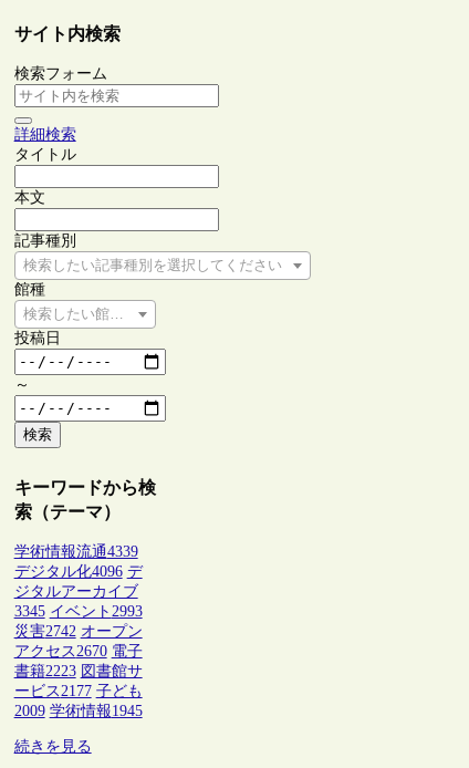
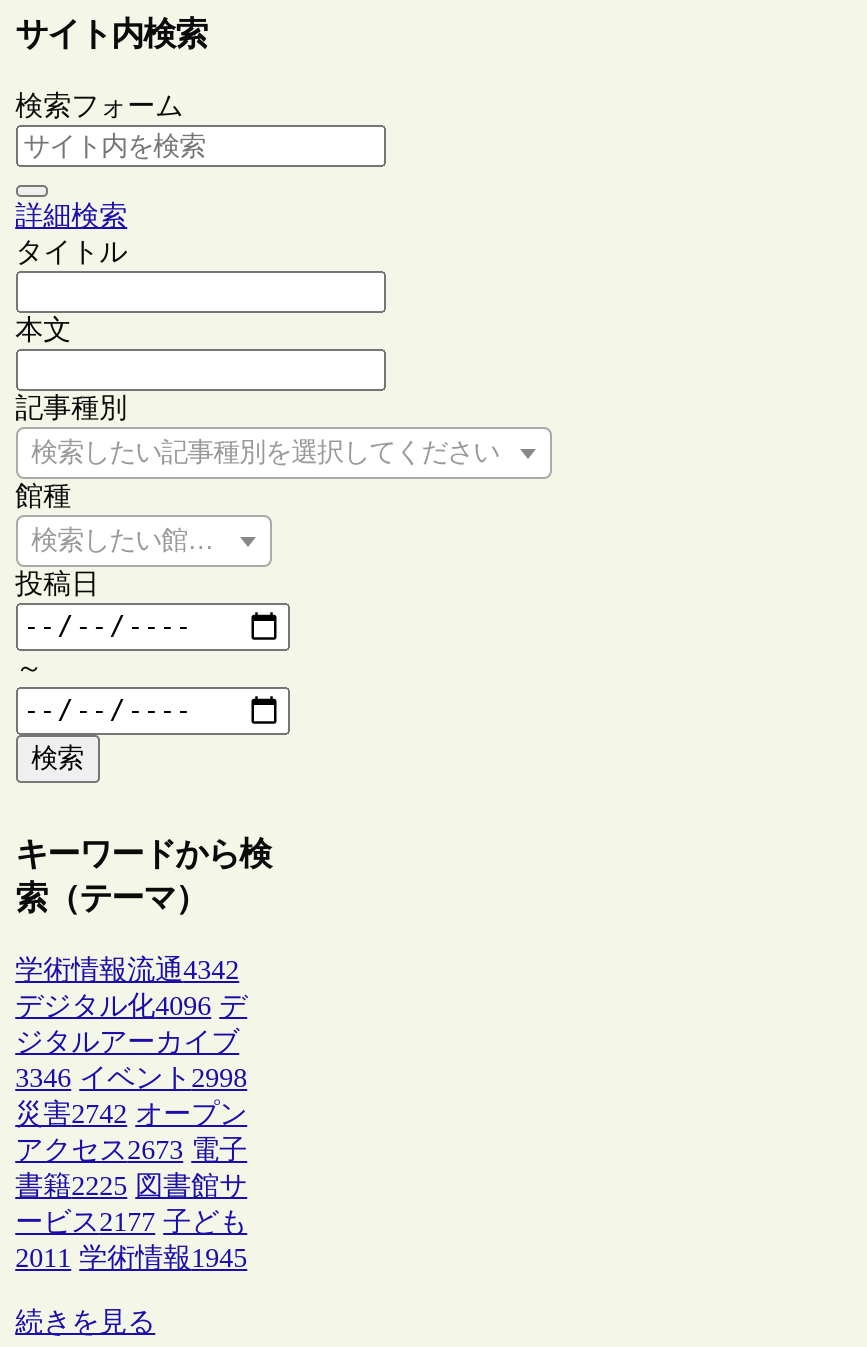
- 学術情報流通4339
+ 学術情報流通4342

- 3345 イベント2993
+ 3346 イベント2998

- アクセス2670 電子
+ アクセス2673 電子

- 書籍2223 図書館サ
+ 書籍2225 図書館サ

- 2009 学術情報1945
+ 2011 学術情報1945
